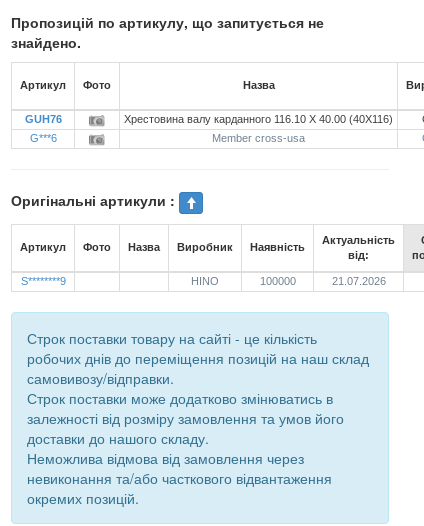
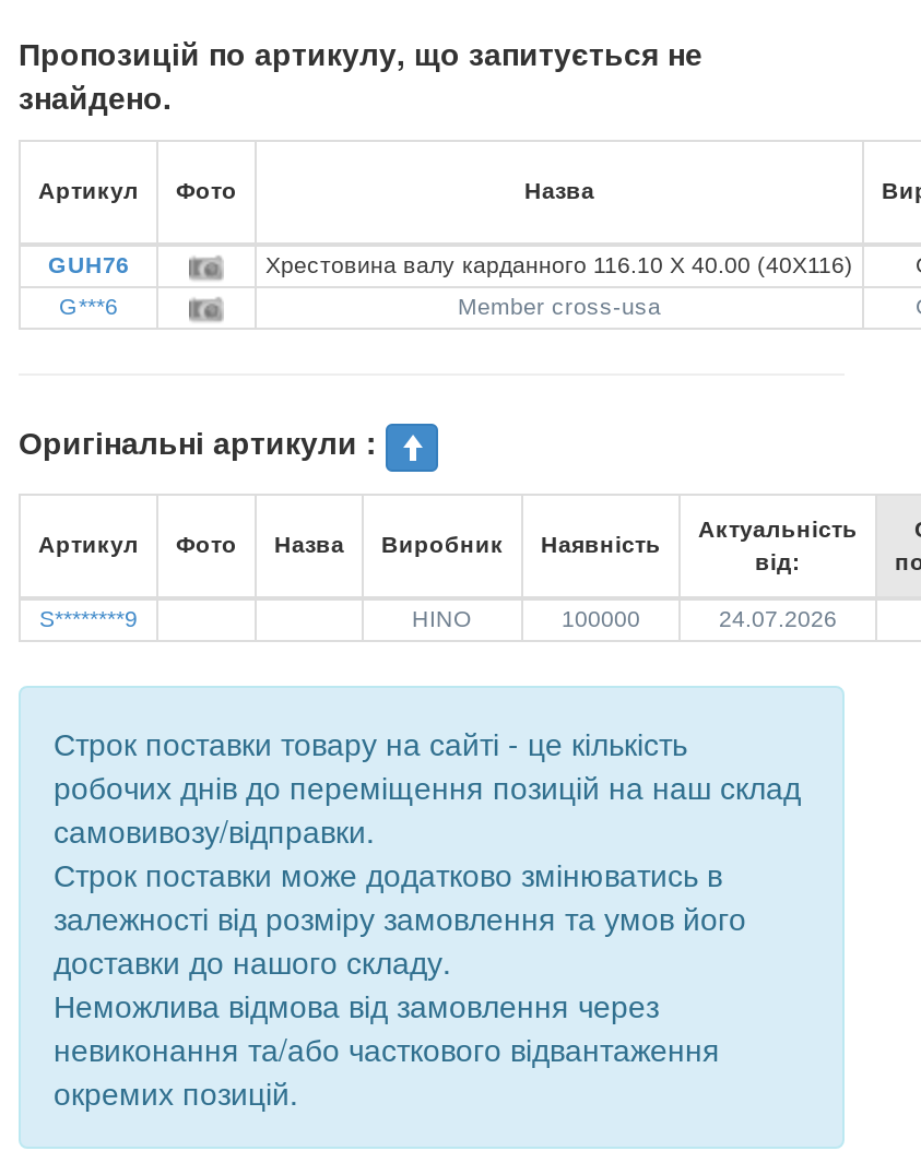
- 21.07.2026
+ 24.07.2026
